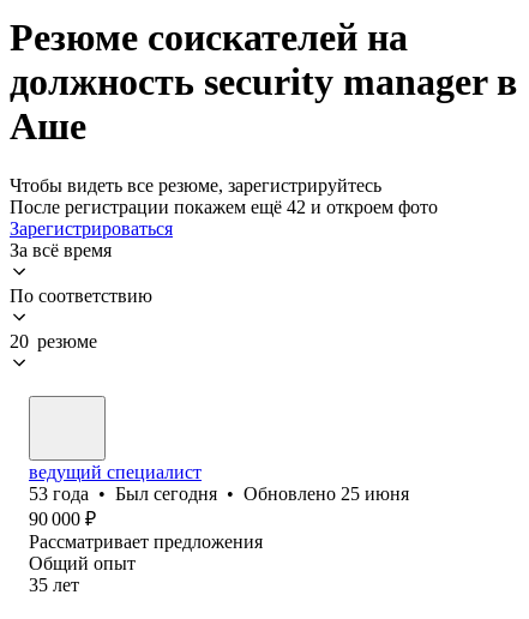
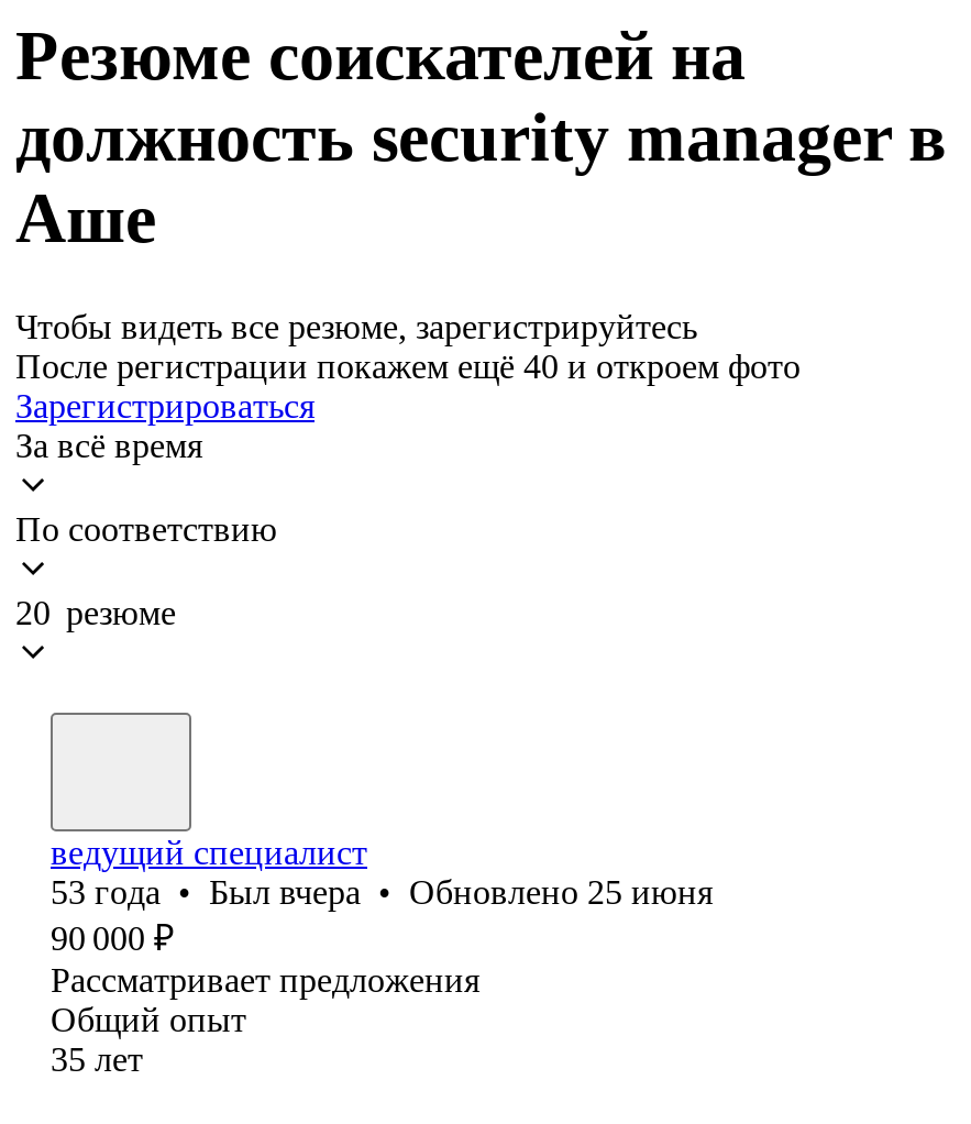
- После регистрации покажем ещё 42 и откроем фото
+ После регистрации покажем ещё 40 и откроем фото

- 53 года • Был сегодня • Обновлено 25 июня
+ 53 года • Был вчера • Обновлено 25 июня
